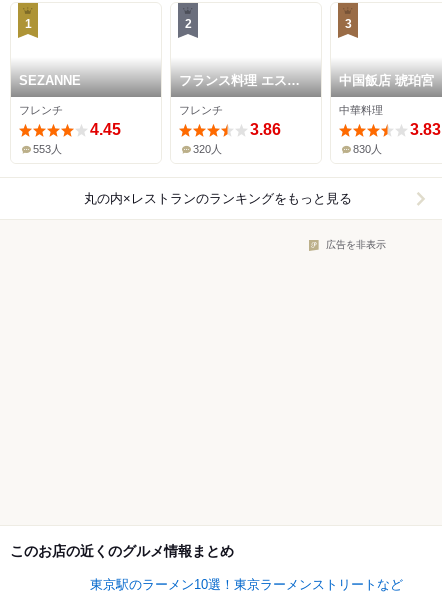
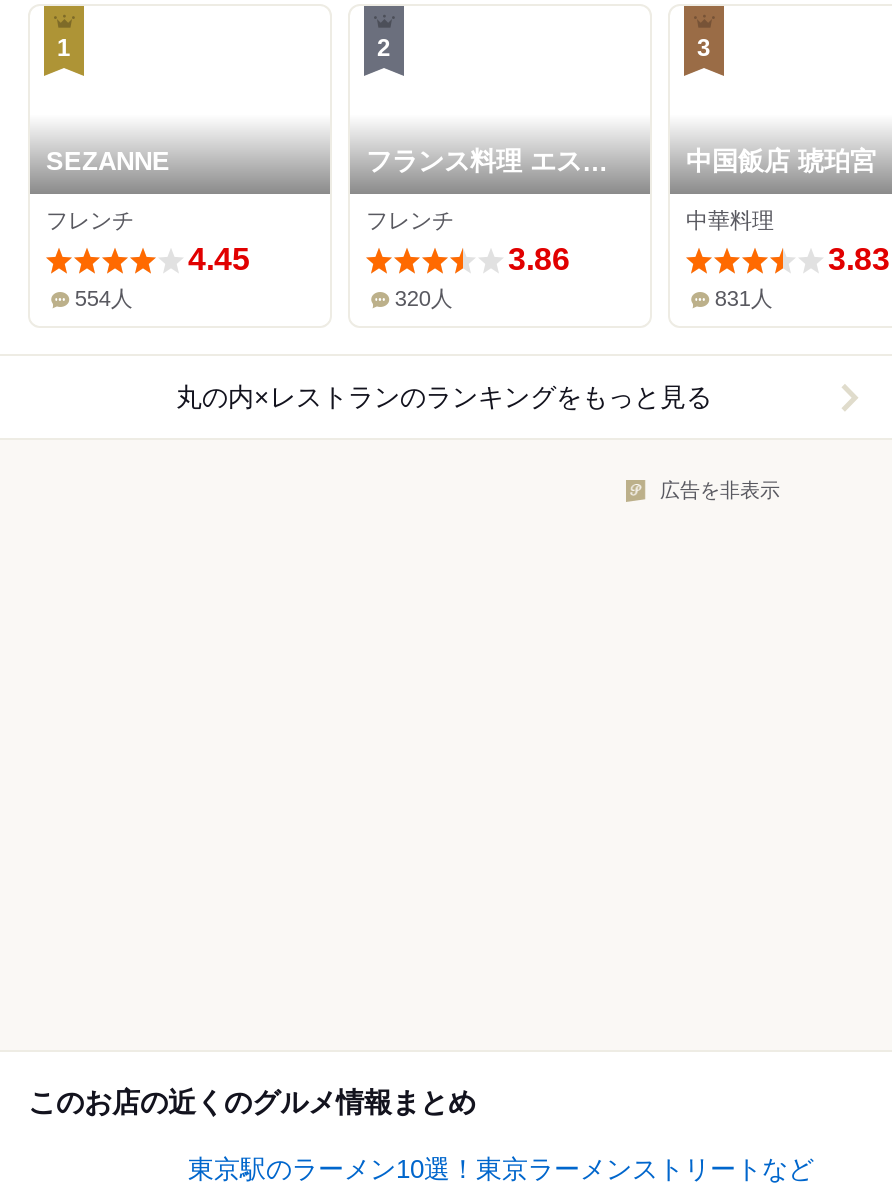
- 553人
+ 554人

- 830人
+ 831人
